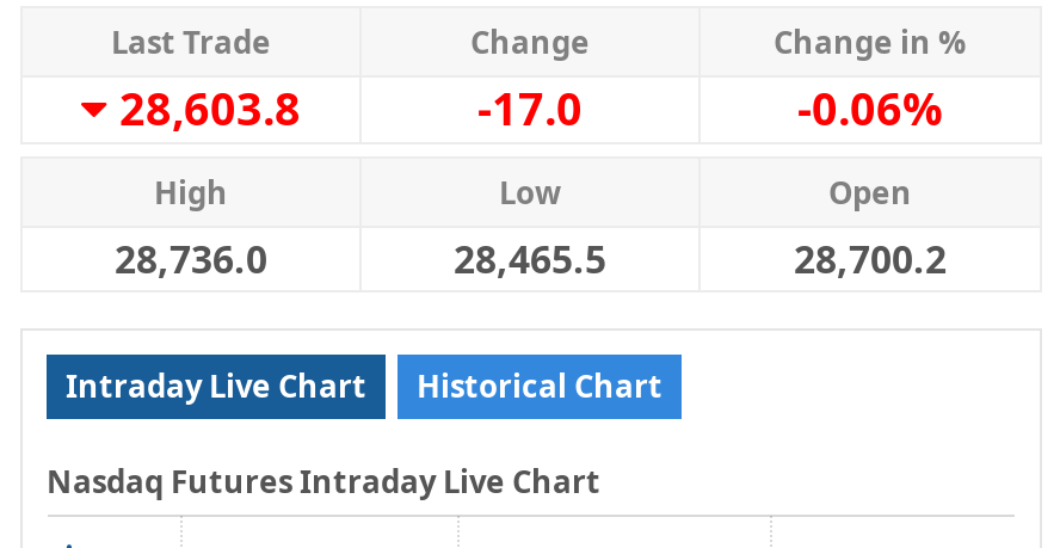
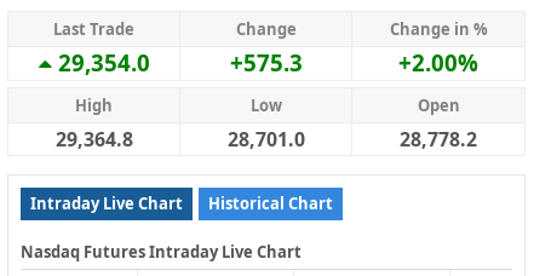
- 28,603.8
+ 29,354.0

- -17.0
+ +575.3

- -0.06%
+ +2.00%

- 28,736.0
+ 29,364.8

- 28,465.5
+ 28,701.0

- 28,700.2
+ 28,778.2
